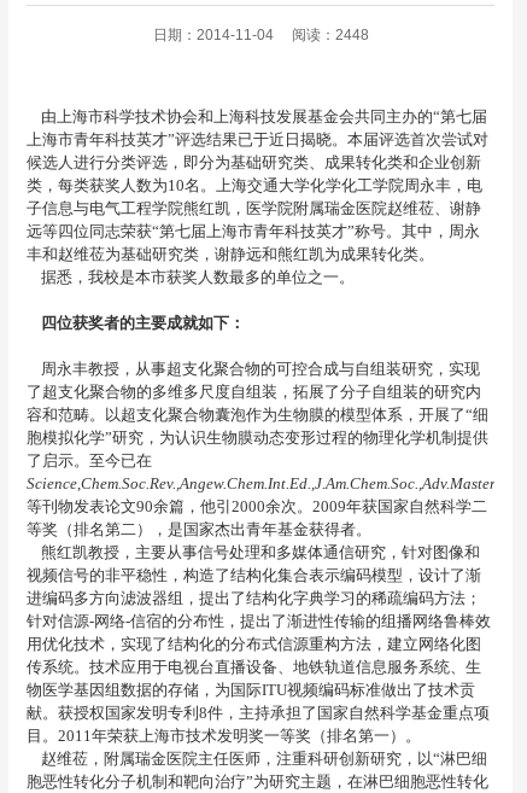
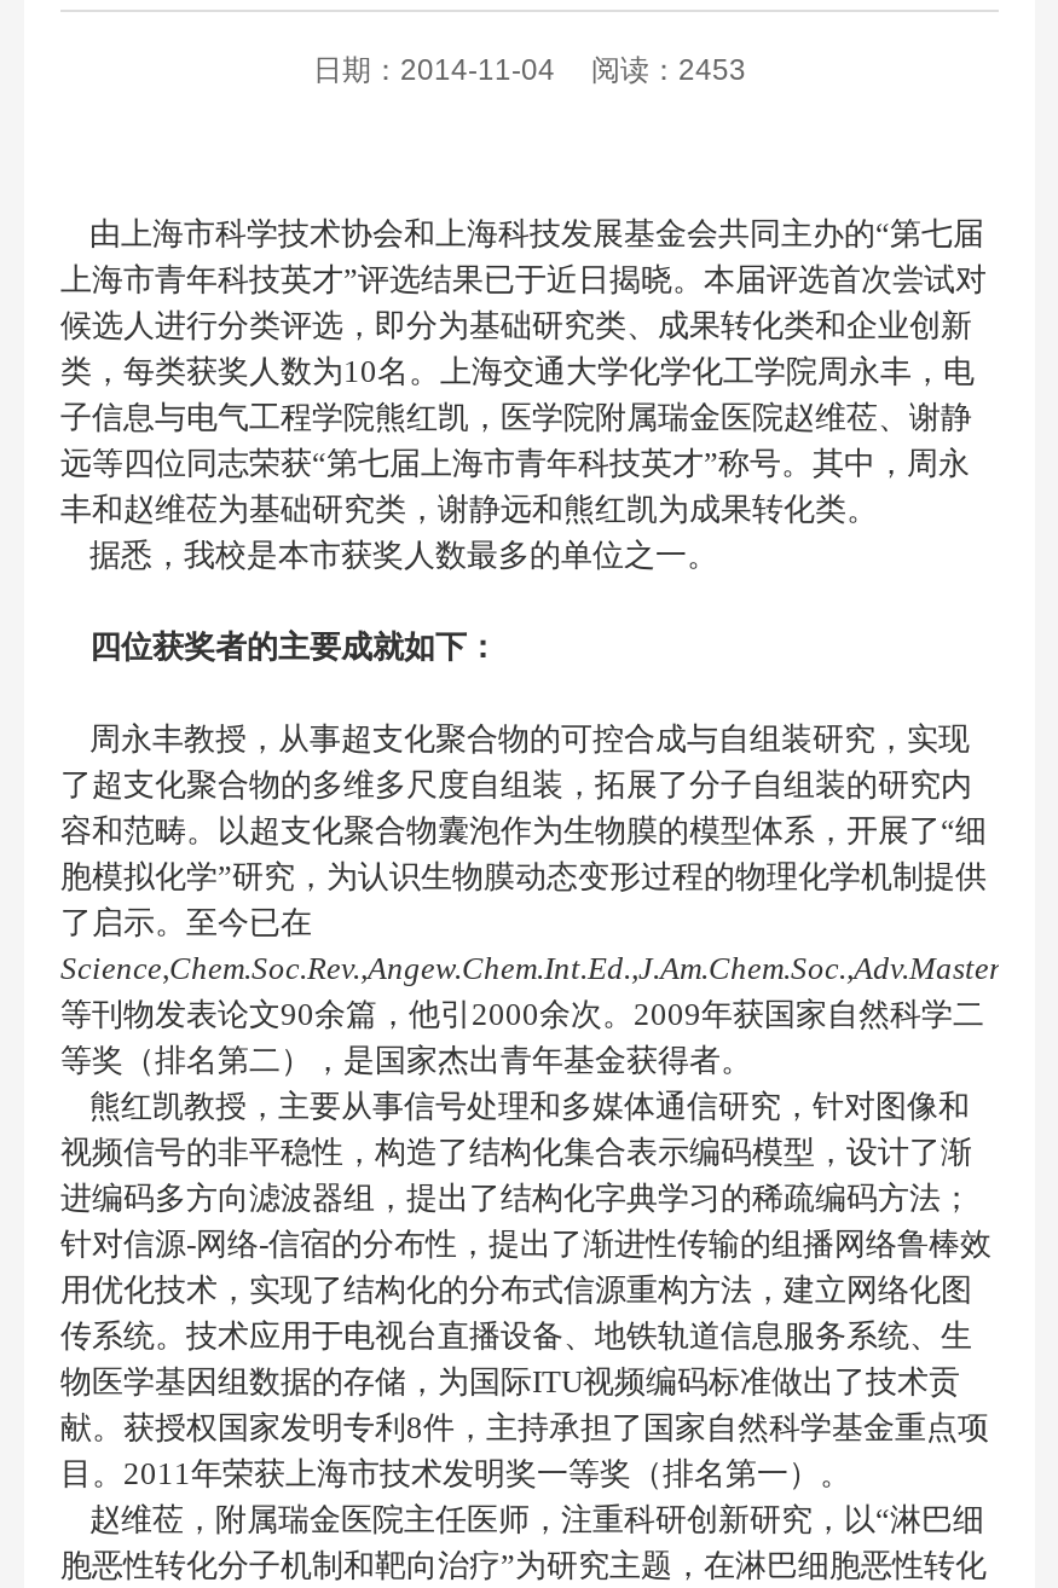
- 日期：2014-11-04 阅读：2448
+ 日期：2014-11-04 阅读：2453
